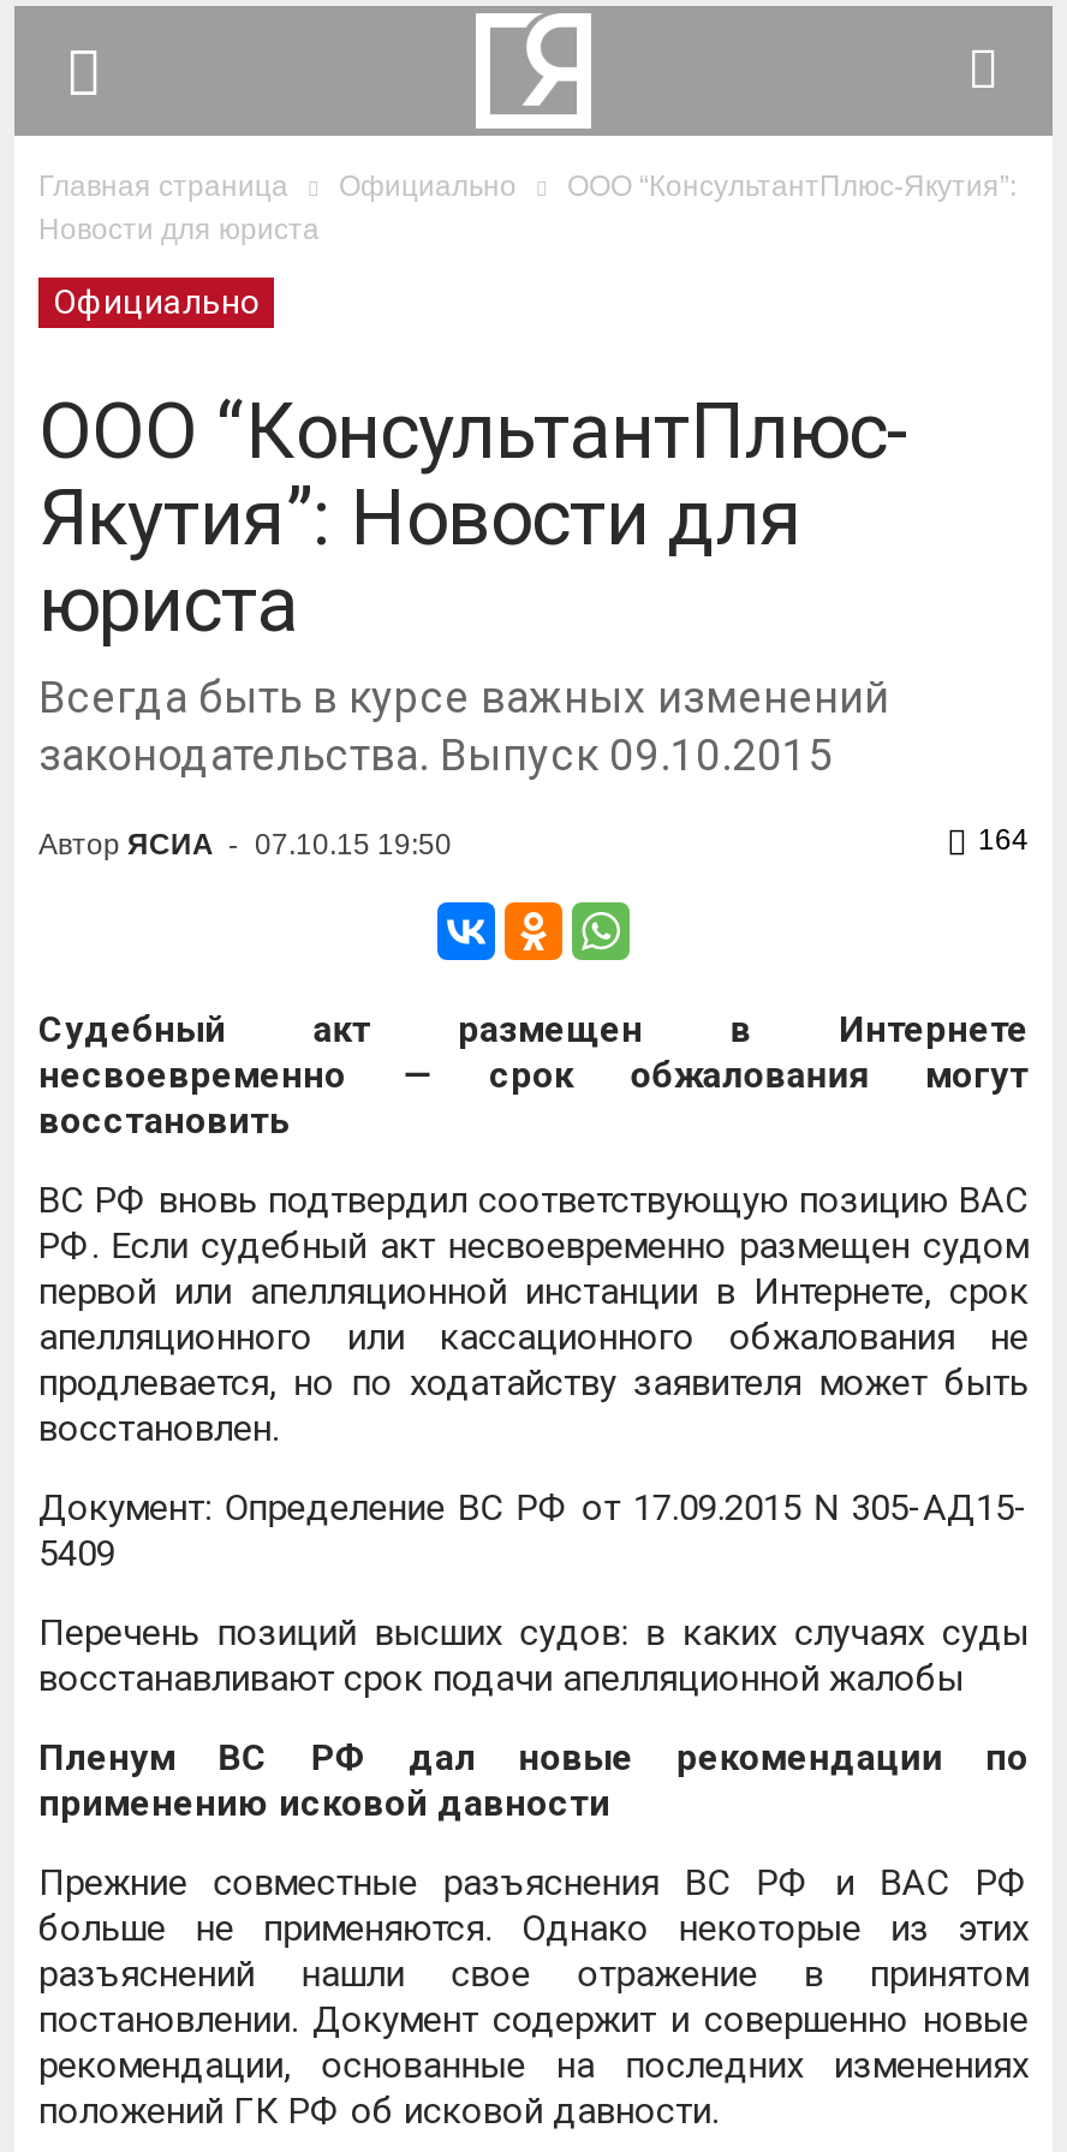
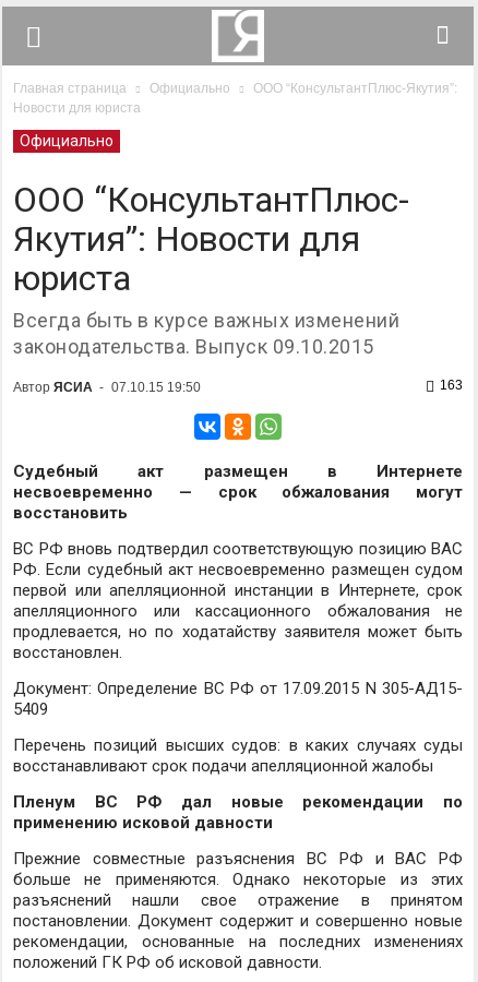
- 164
+ 163
